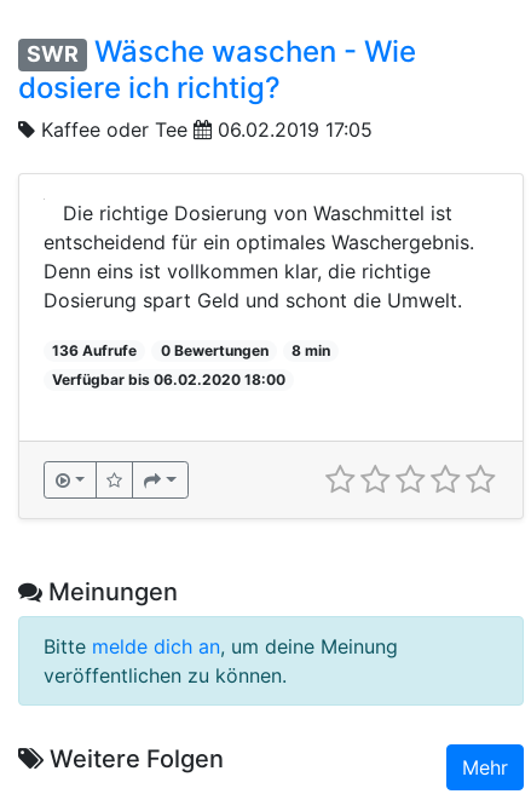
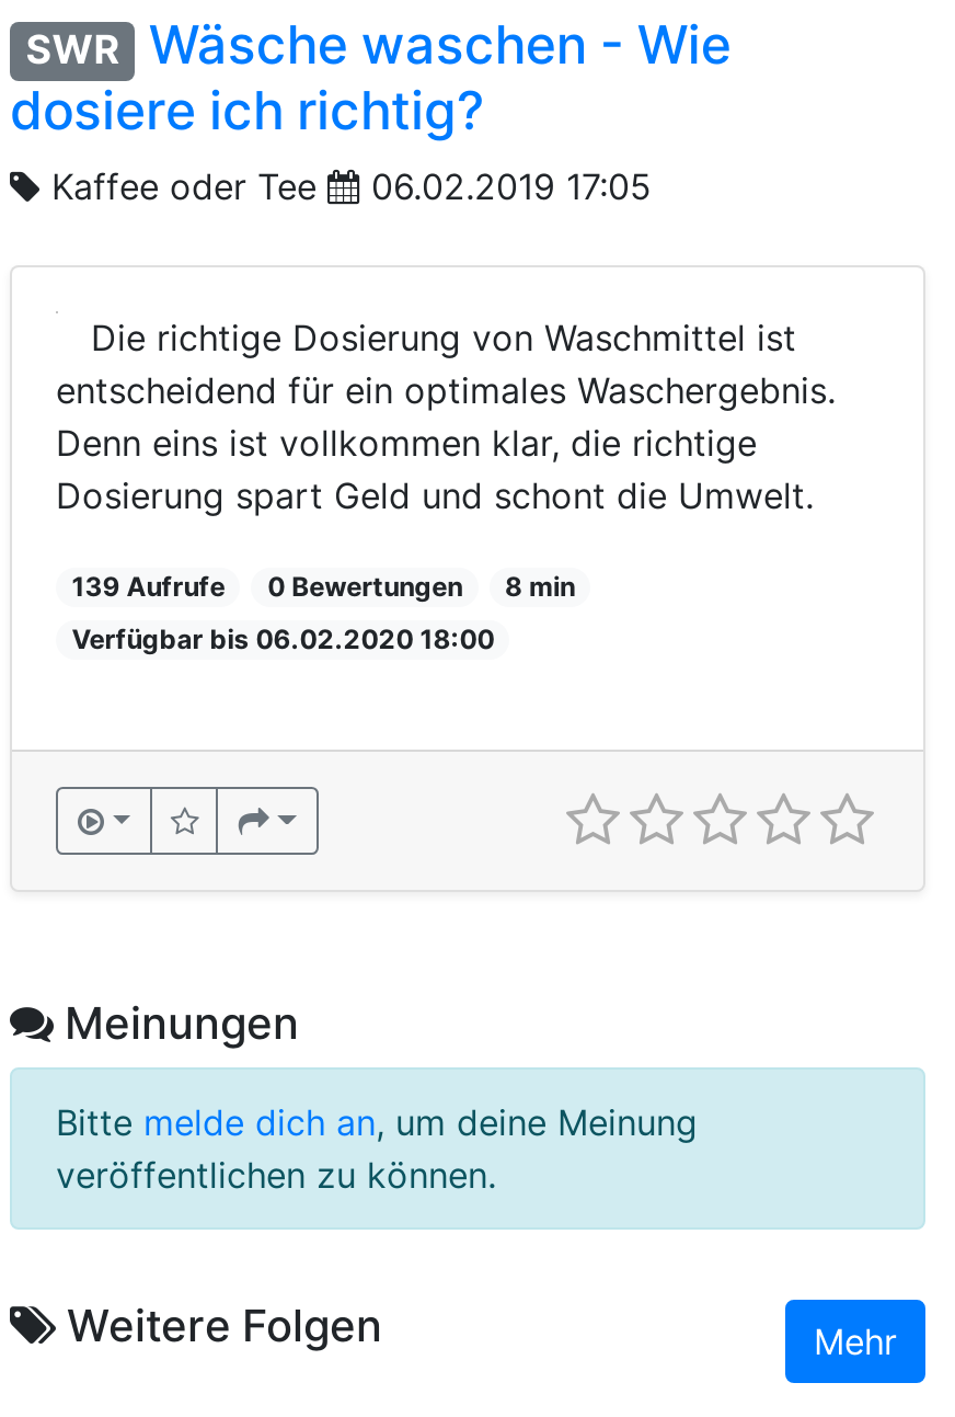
- 136 Aufrufe
+ 139 Aufrufe
